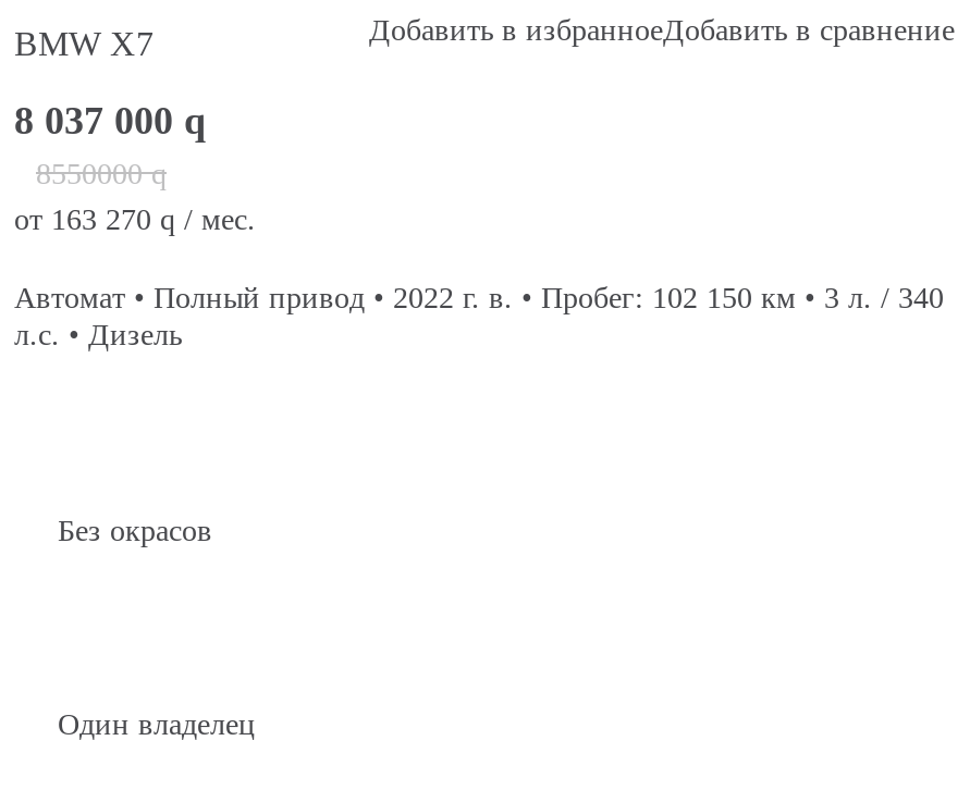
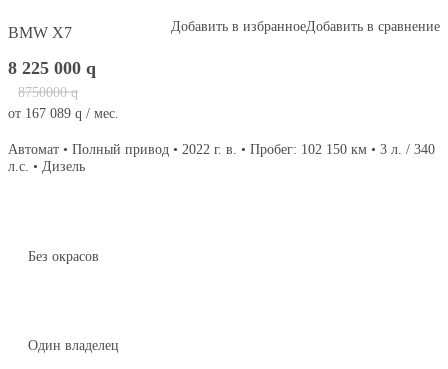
- 8 037 000 q
+ 8 225 000 q

- 8550000 q
+ 8750000 q

- от 163 270 q / мес.
+ от 167 089 q / мес.
